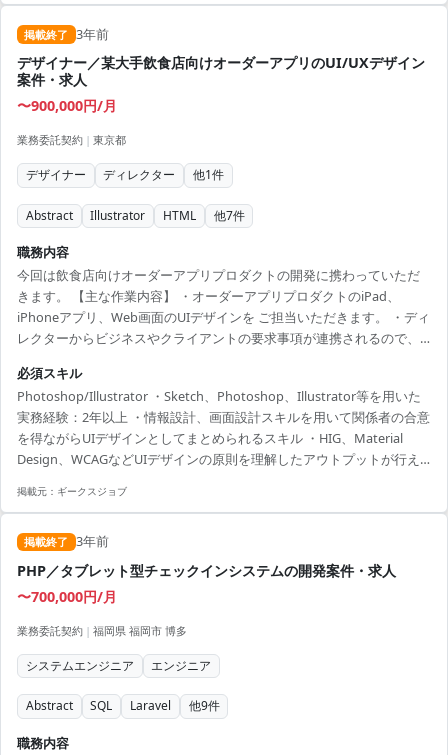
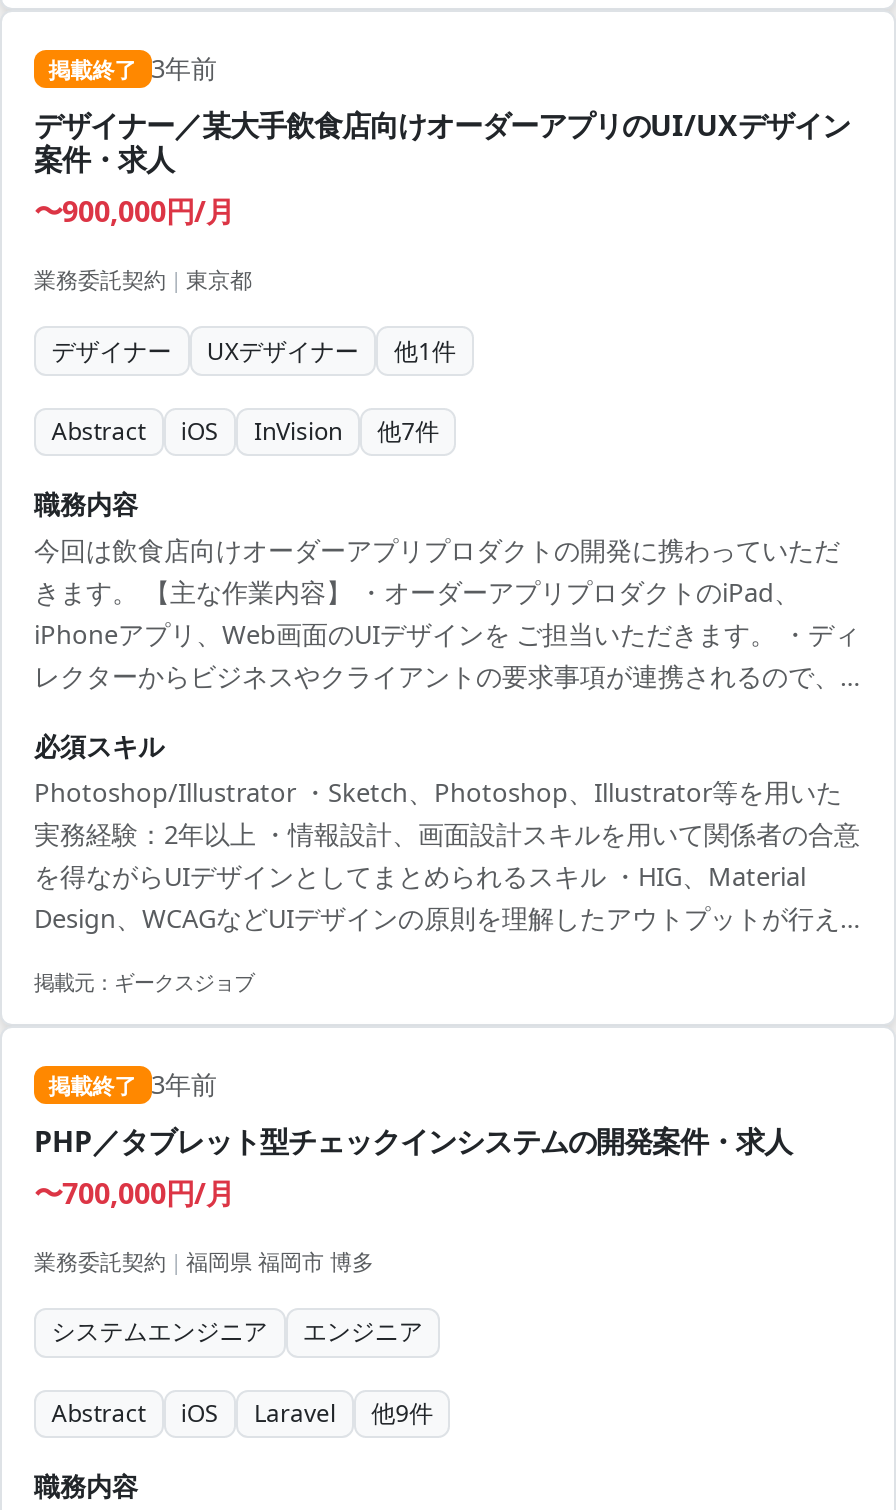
- ディレクター
+ UXデザイナー

- Illustrator
- HTML
+ iOS
+ InVision

- SQL
+ iOS
